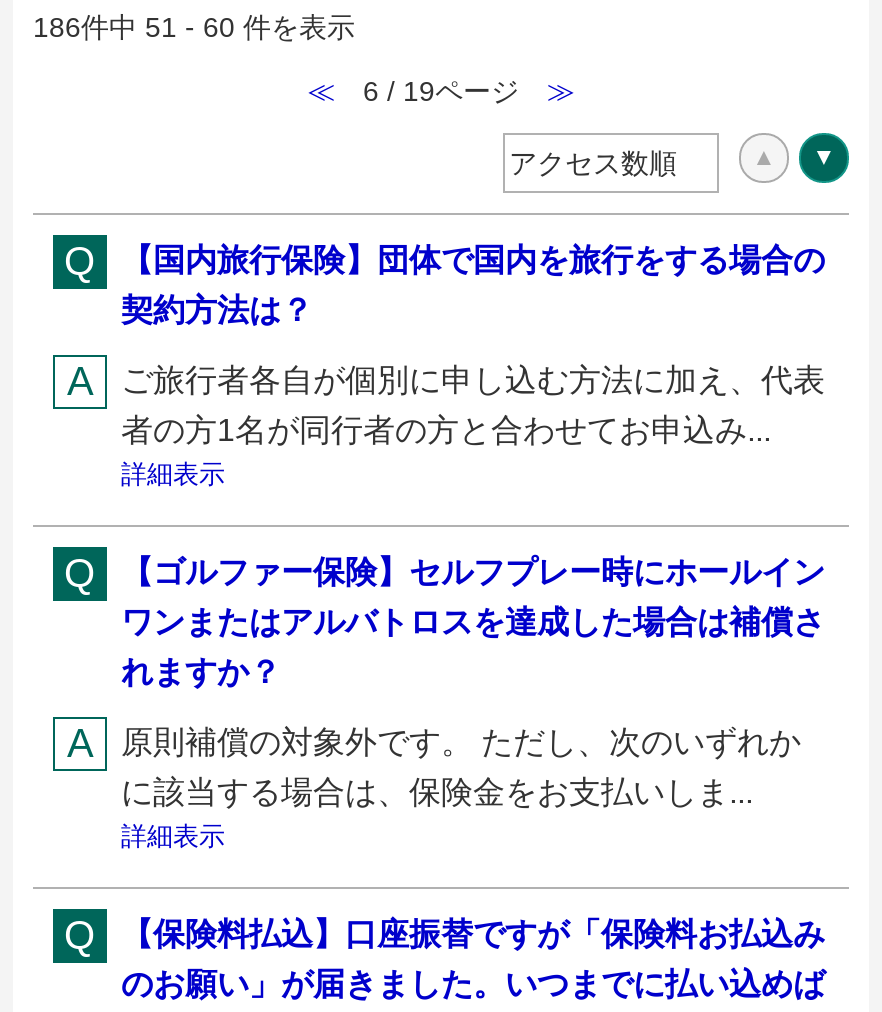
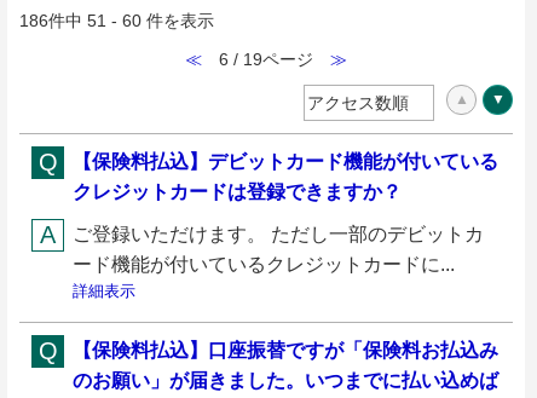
- 【国内旅行保険】団体で国内を旅行をする場合の
- 契約方法は？
- ご旅行者各自が個別に申し込む方法に加え、代表
- 者の方1名が同行者の方と合わせてお申込み...
- 詳細表示
- 【ゴルファー保険】セルフプレー時にホールイン
- ワンまたはアルバトロスを達成した場合は補償さ
- れますか？
- 原則補償の対象外です。 ただし、次のいずれか
- に該当する場合は、保険金をお支払いしま...
+ 【保険料払込】デビットカード機能が付いている
+ クレジットカードは登録できますか？
+ ご登録いただけます。 ただし一部のデビットカ
+ ード機能が付いているクレジットカードに...
